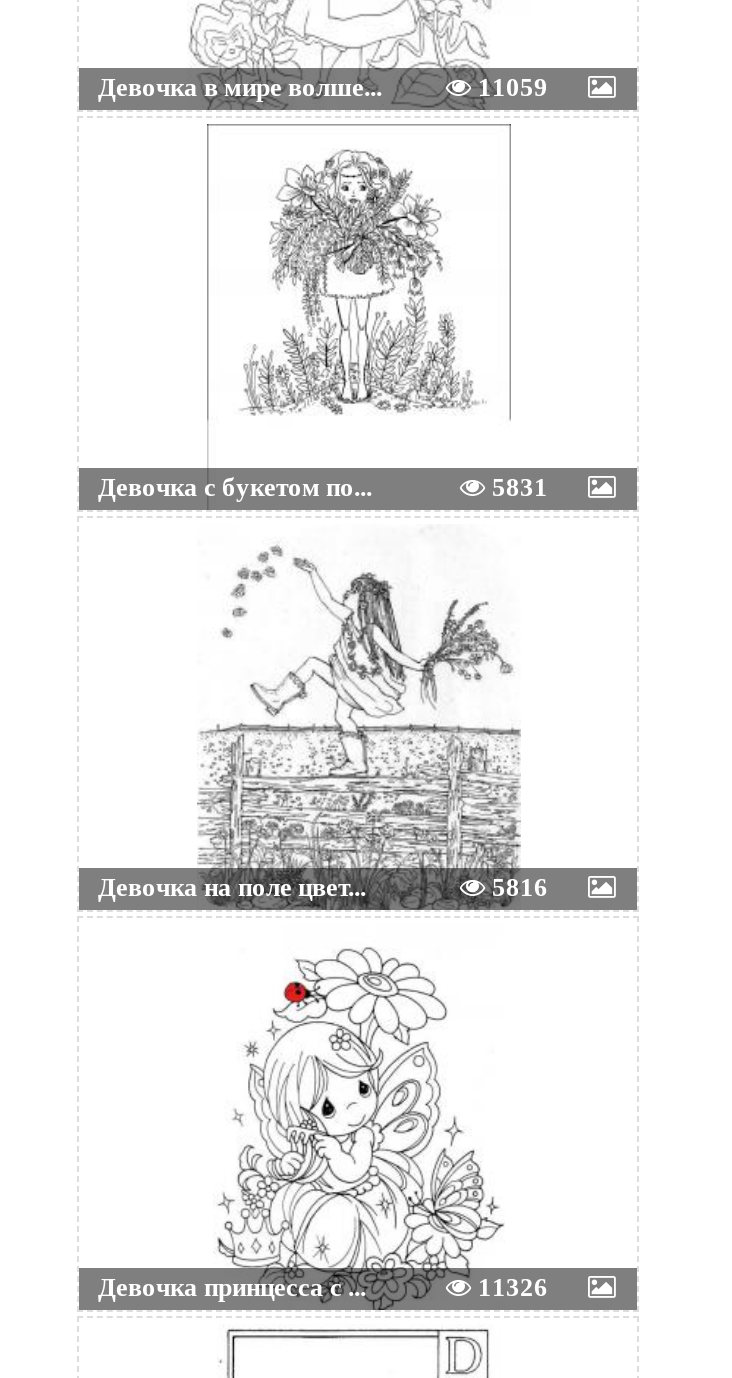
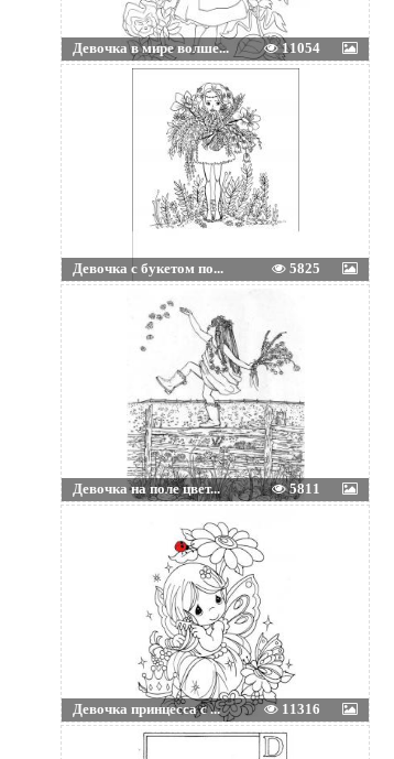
- 11059
+ 11054

- 5831
+ 5825

- 5816
+ 5811

- 11326
+ 11316
